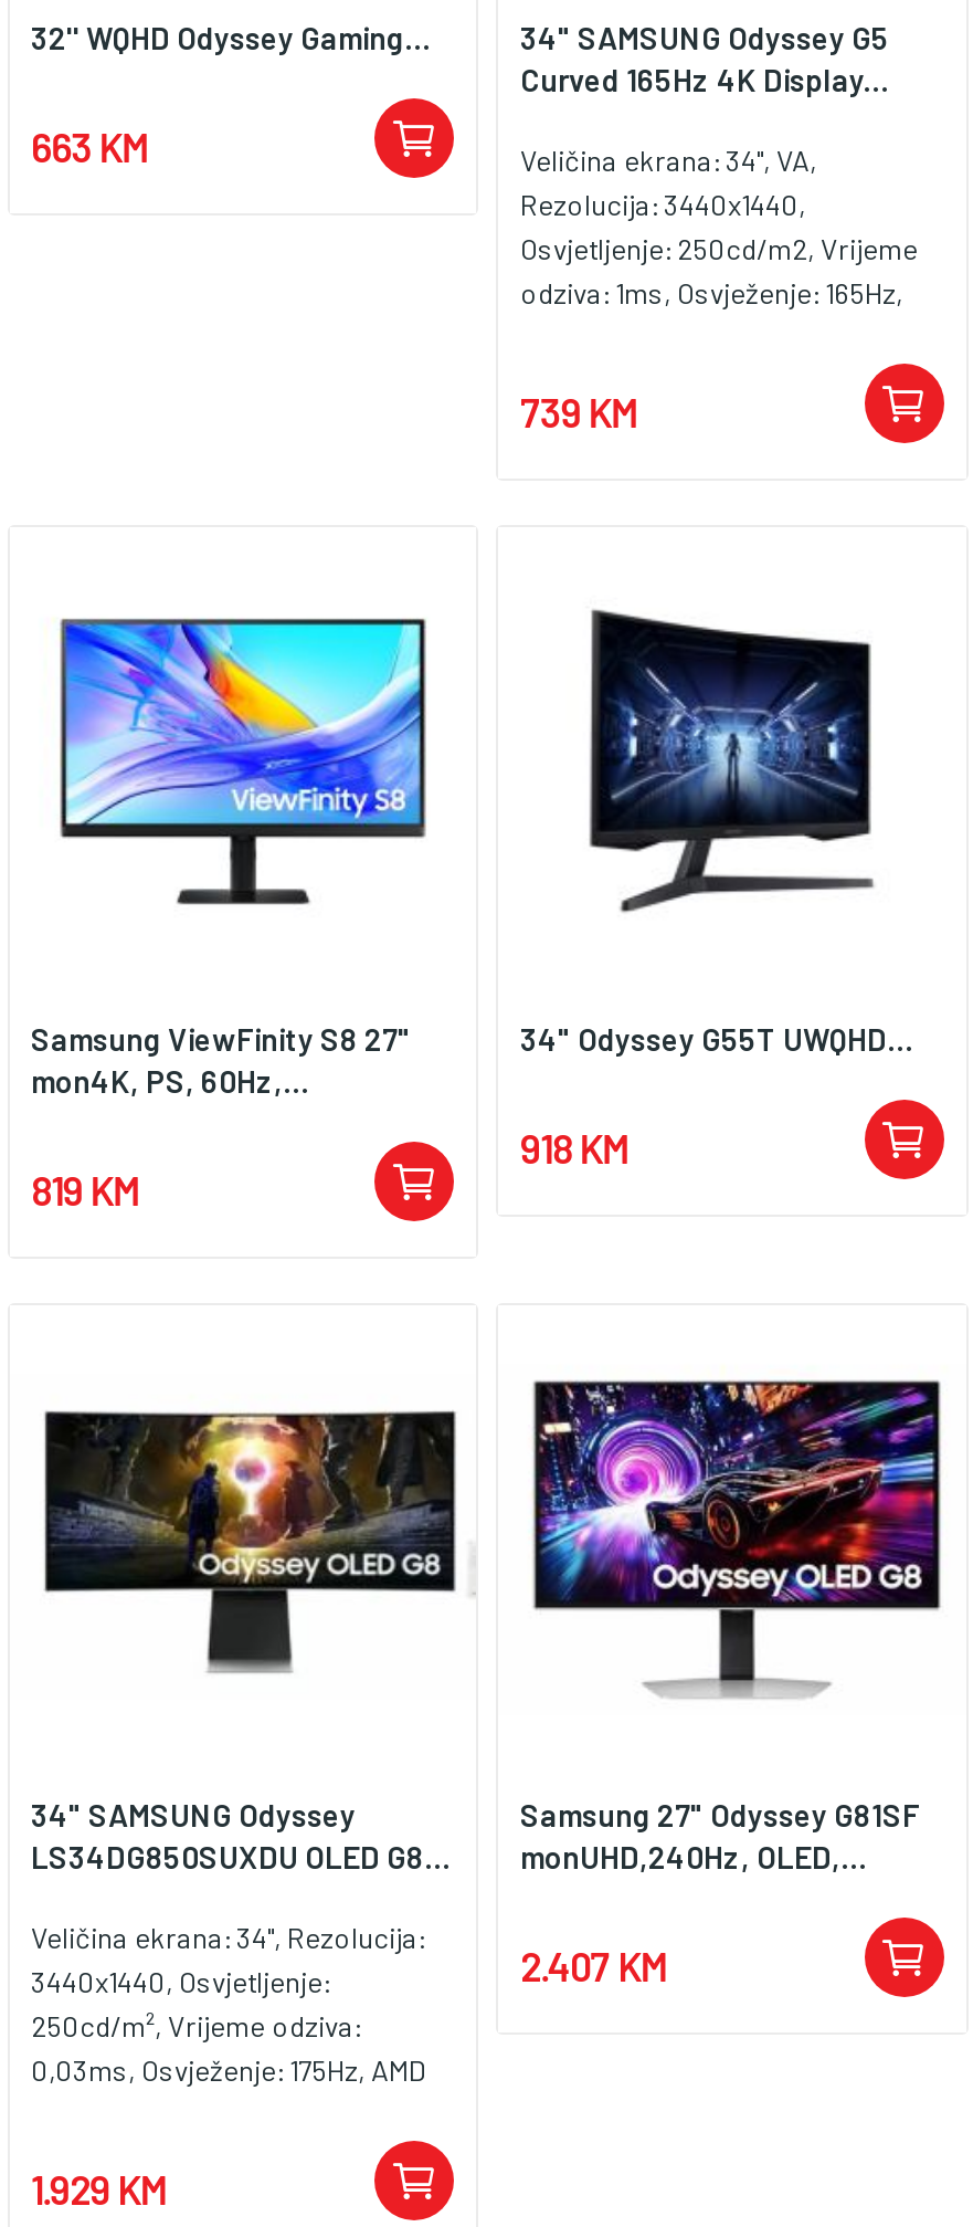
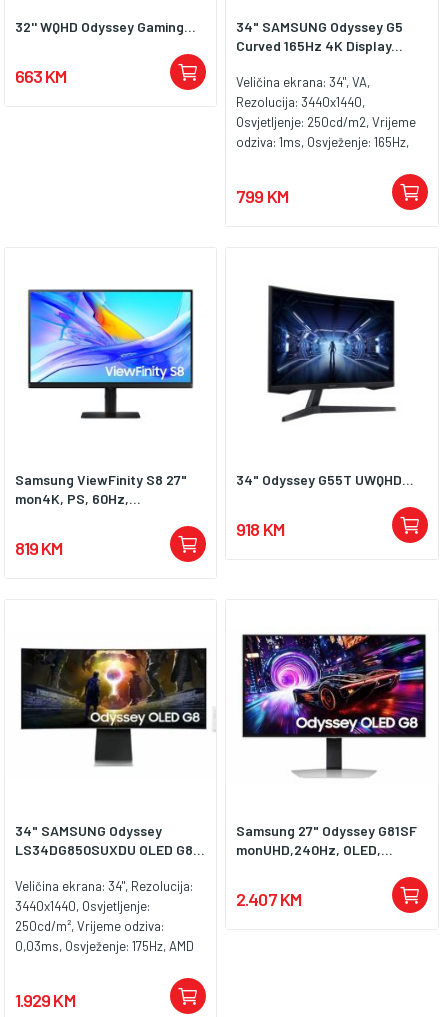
- 739 KM
+ 799 KM
